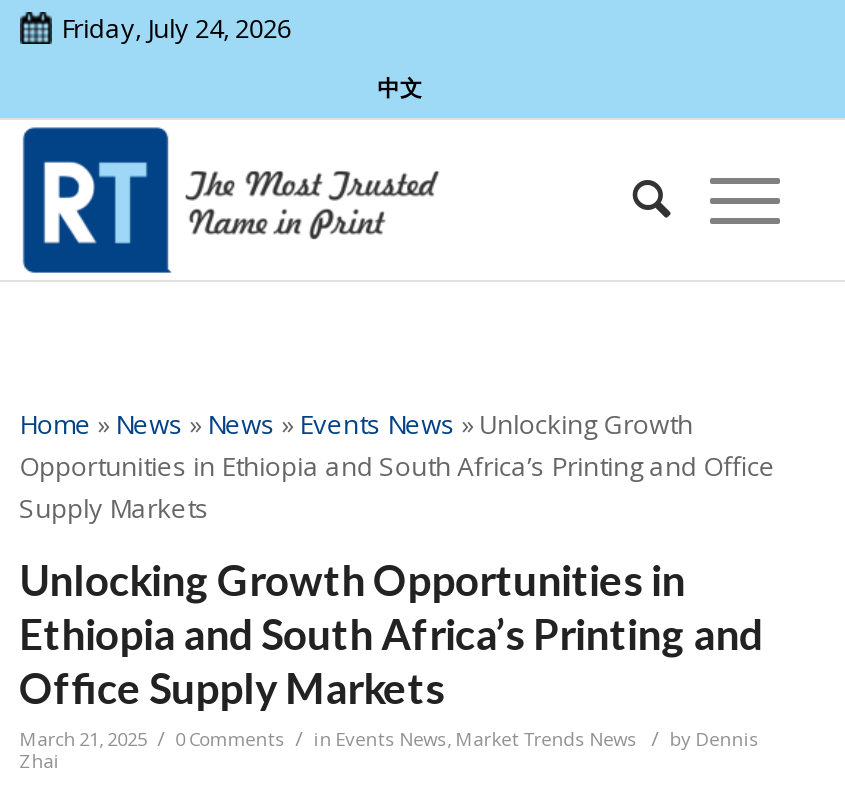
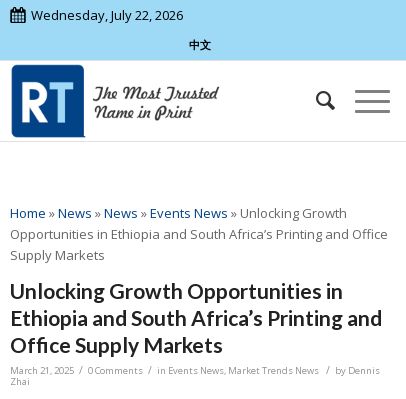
- Friday, July 24, 2026
+ Wednesday, July 22, 2026
